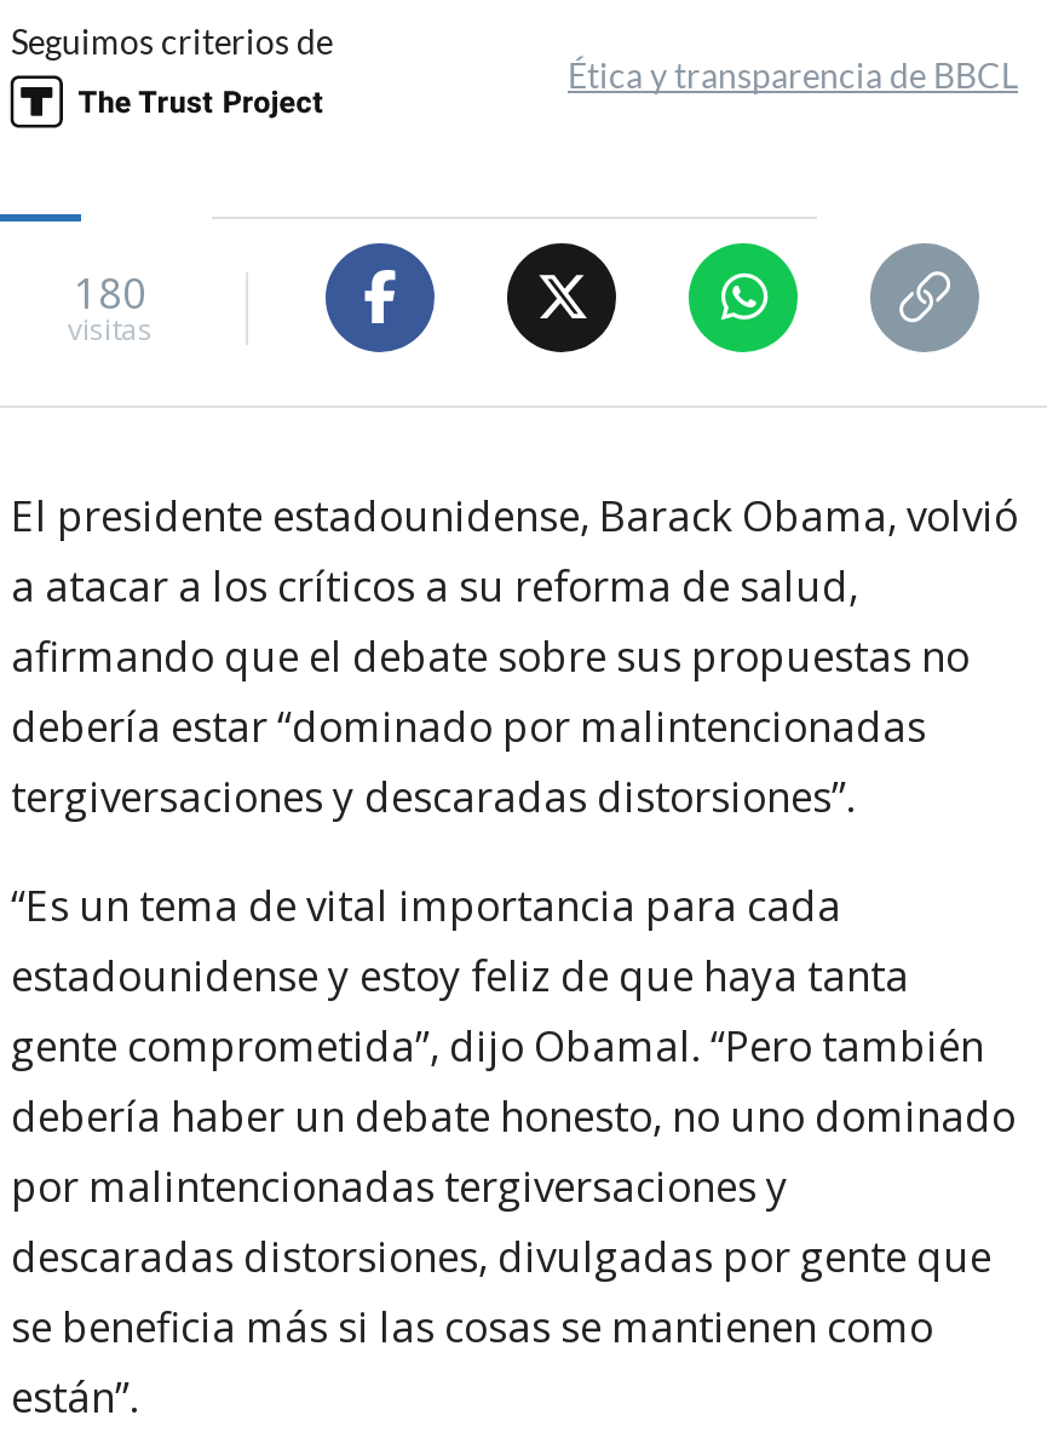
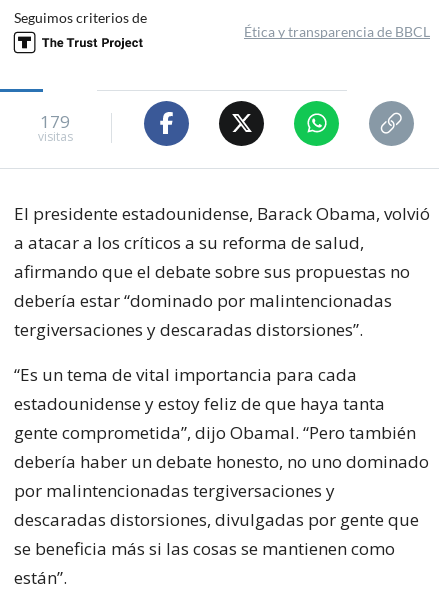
- 180
+ 179
